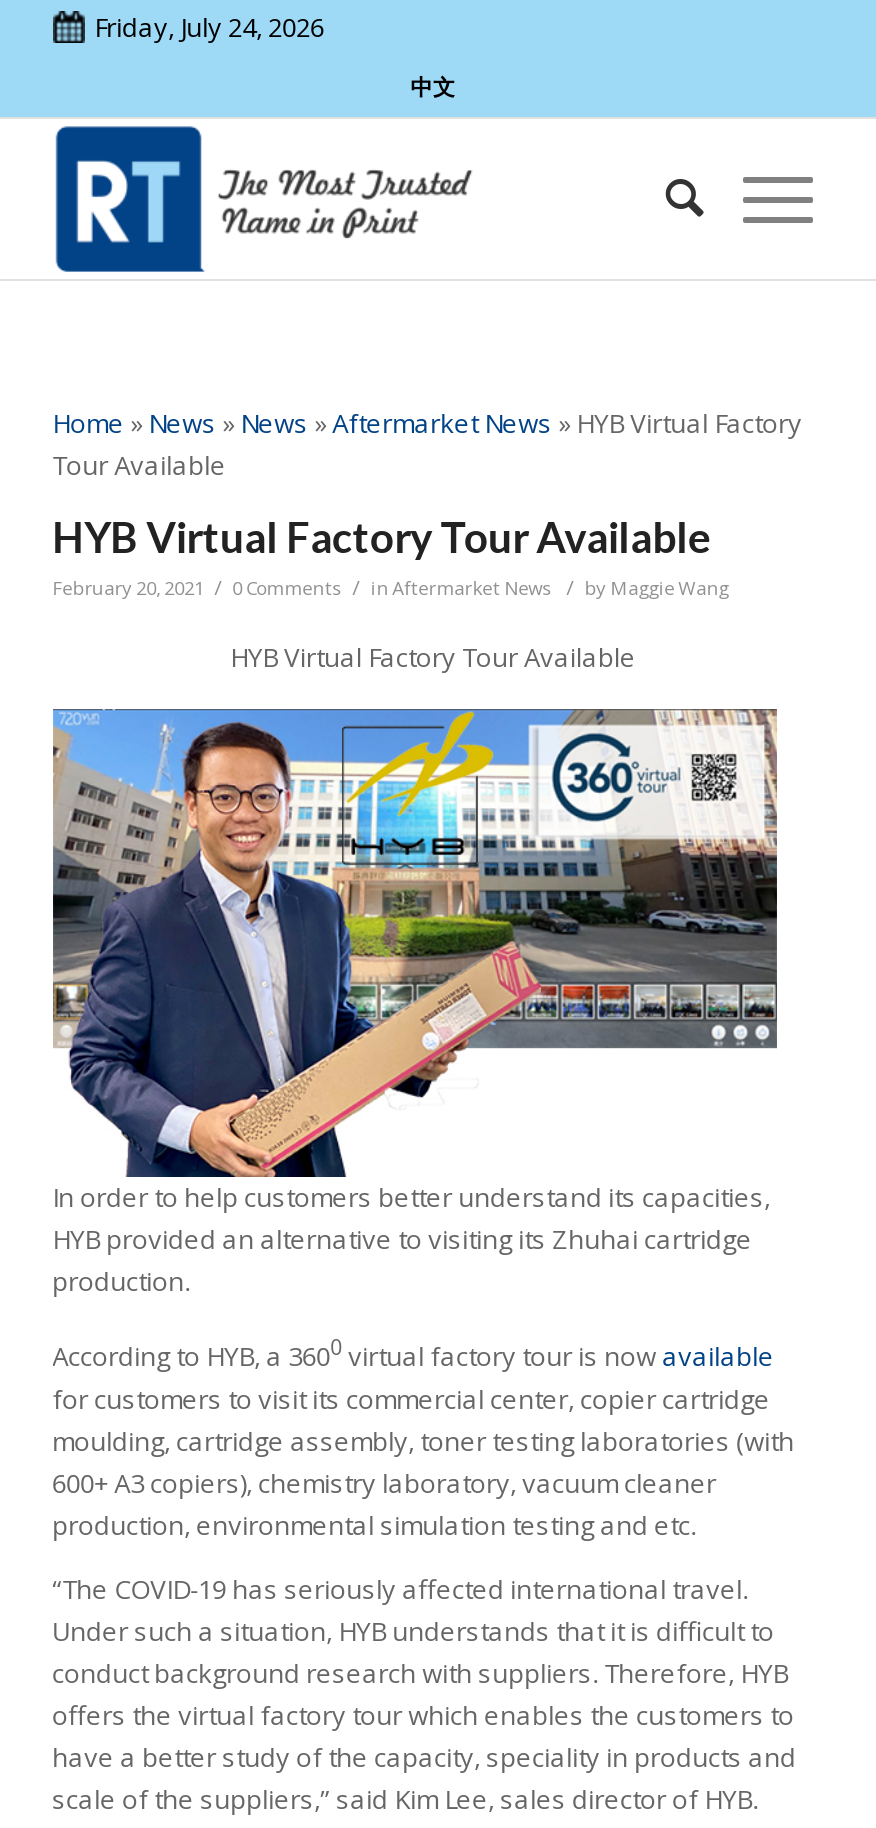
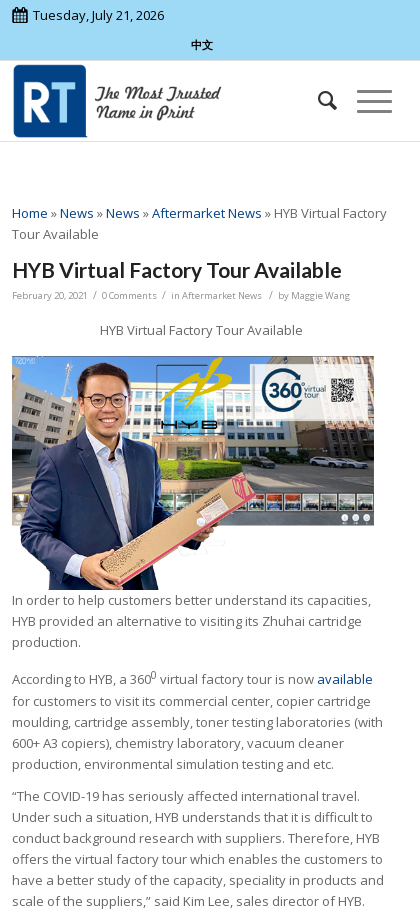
- Friday, July 24, 2026
+ Tuesday, July 21, 2026
